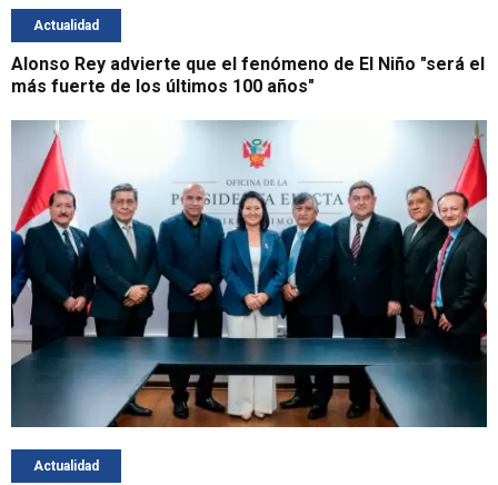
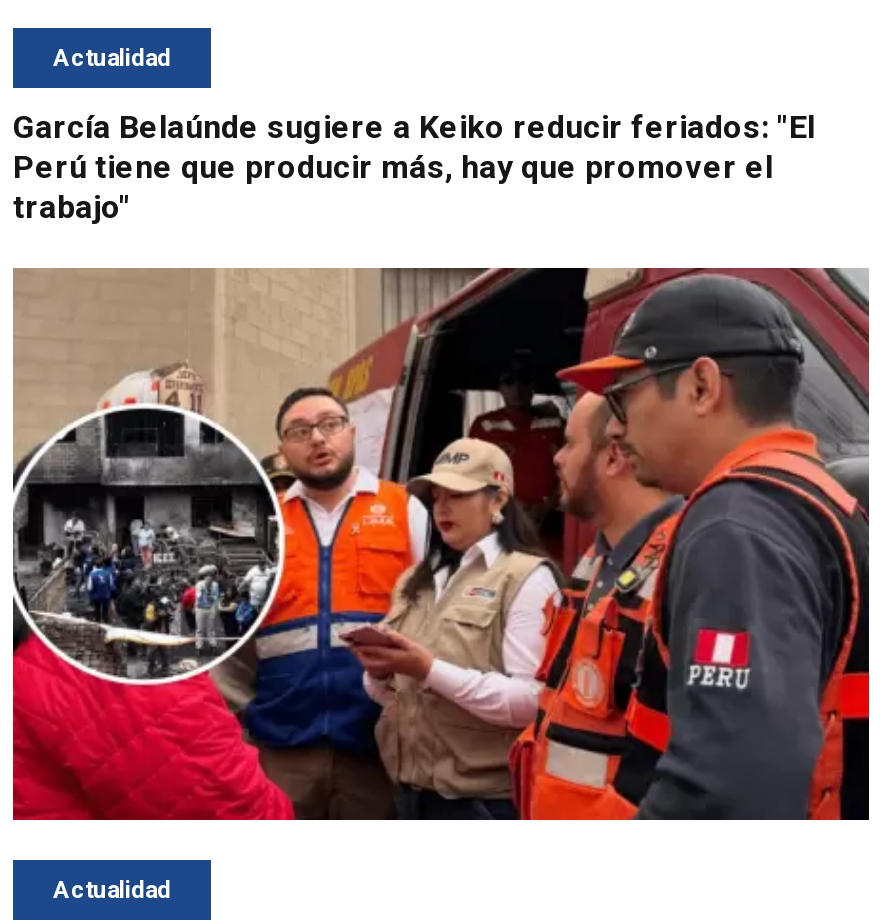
- Alonso Rey advierte que el fenómeno de El Niño "será el
- más fuerte de los últimos 100 años"
+ García Belaúnde sugiere a Keiko reducir feriados: "El
+ Perú tiene que producir más, hay que promover el
+ trabajo"

- [image]
+ [image]
